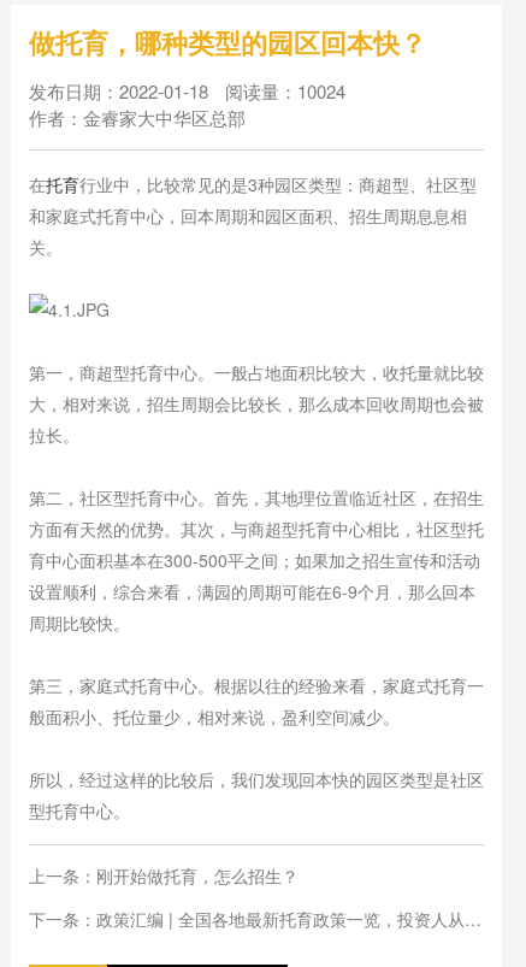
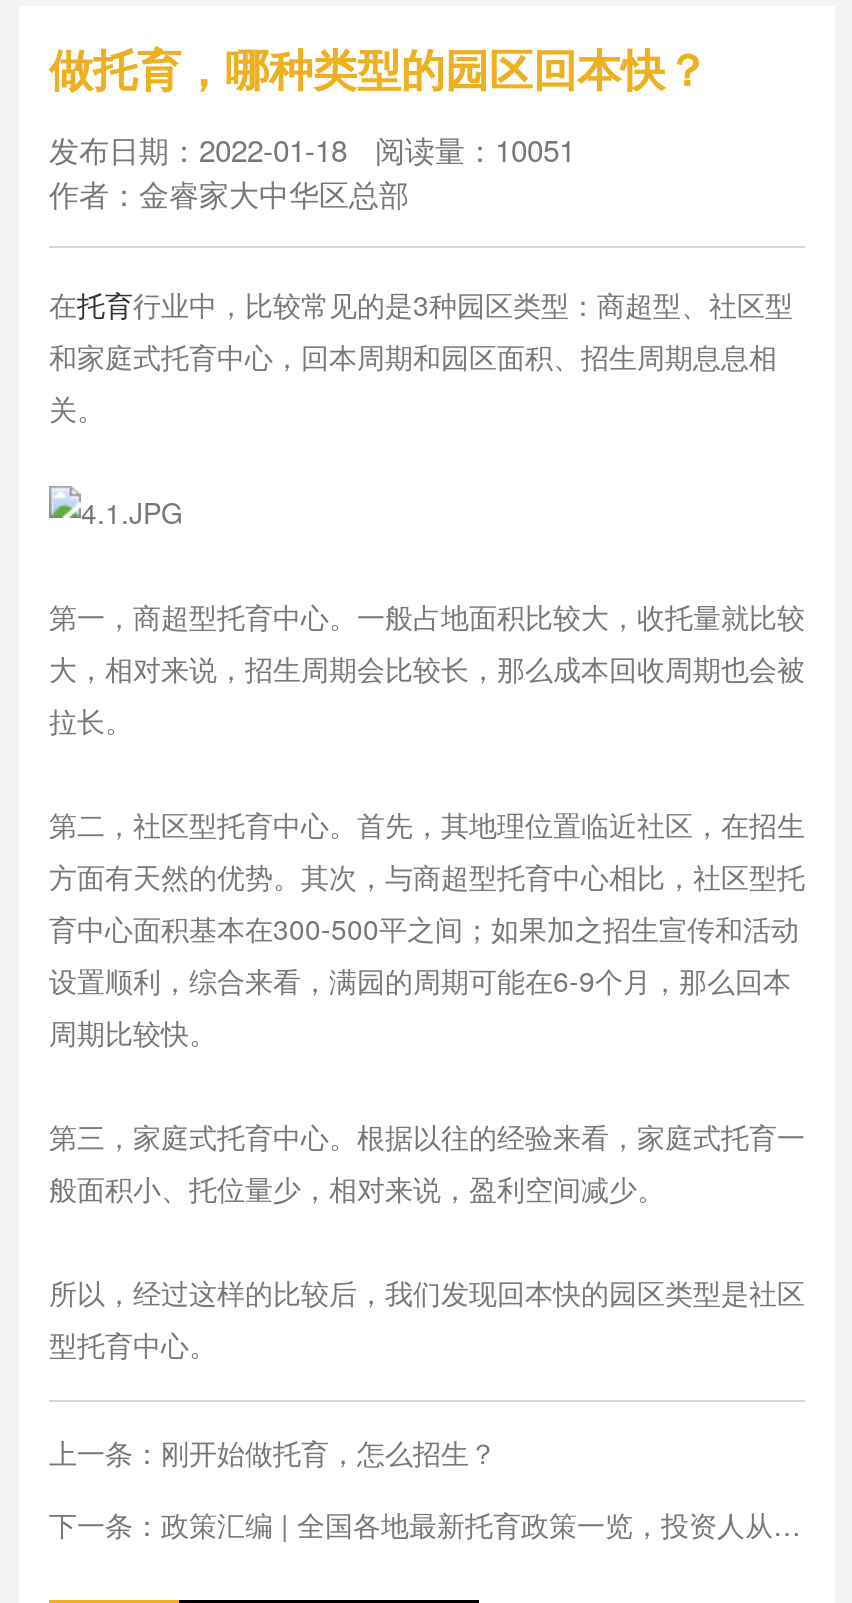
- 发布日期：2022-01-18 阅读量：10024
+ 发布日期：2022-01-18 阅读量：10051
